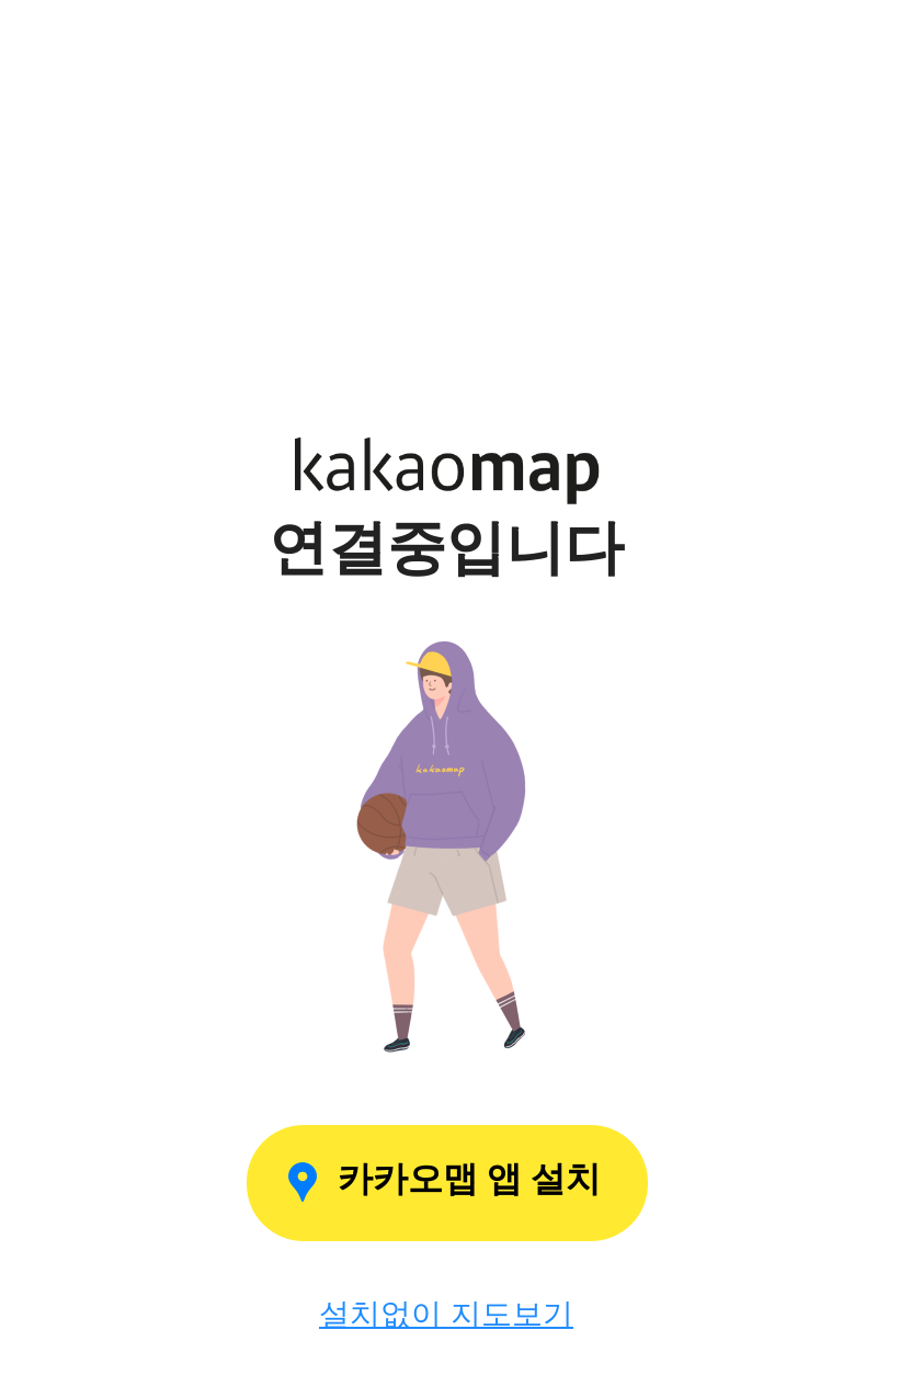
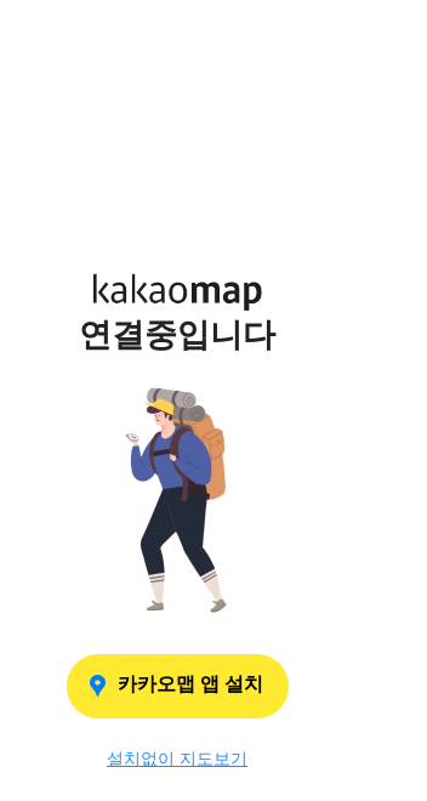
- [image]
+ [image]
